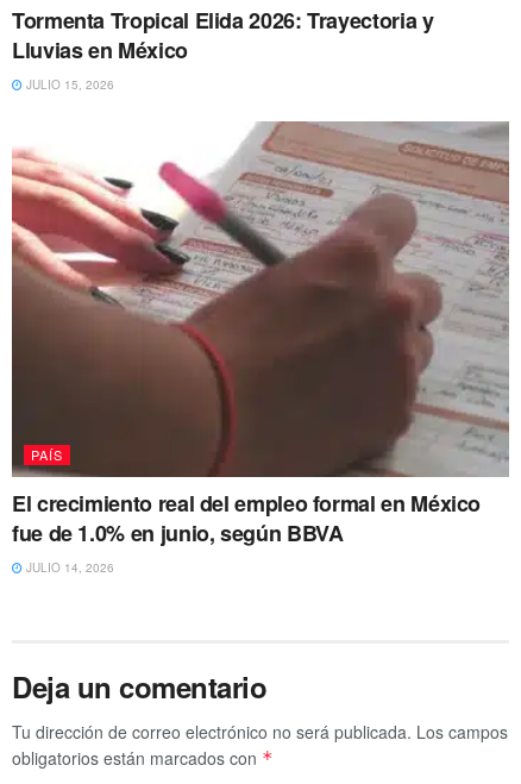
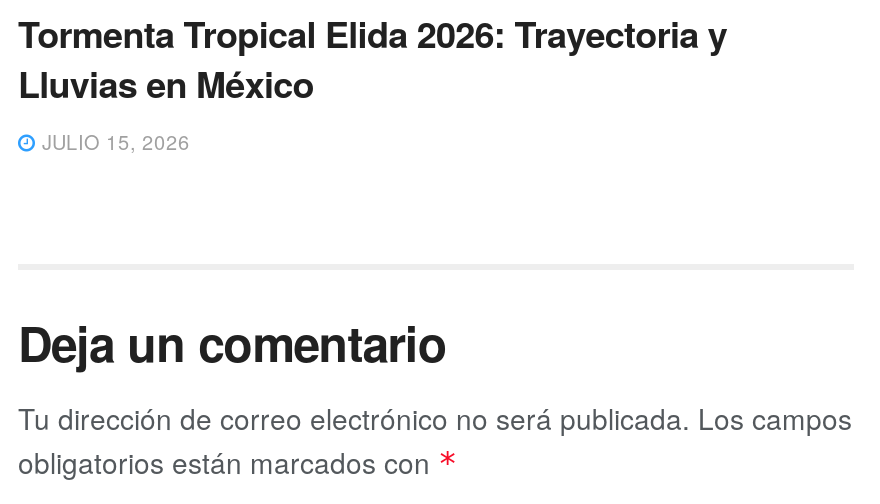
- [image]
- PAÍS
- El crecimiento real del empleo formal en México
- fue de 1.0% en junio, según BBVA
- JULIO 14, 2026
